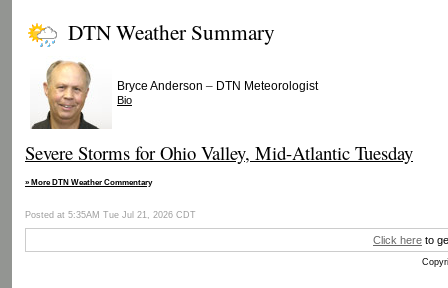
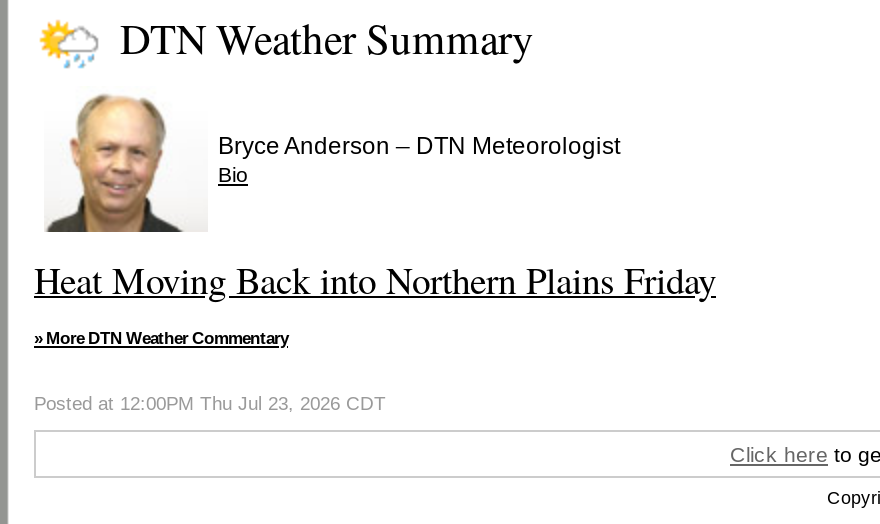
- Severe Storms for Ohio Valley, Mid-Atlantic Tuesday
+ Heat Moving Back into Northern Plains Friday

- Posted at 5:35AM Tue Jul 21, 2026 CDT
+ Posted at 12:00PM Thu Jul 23, 2026 CDT
